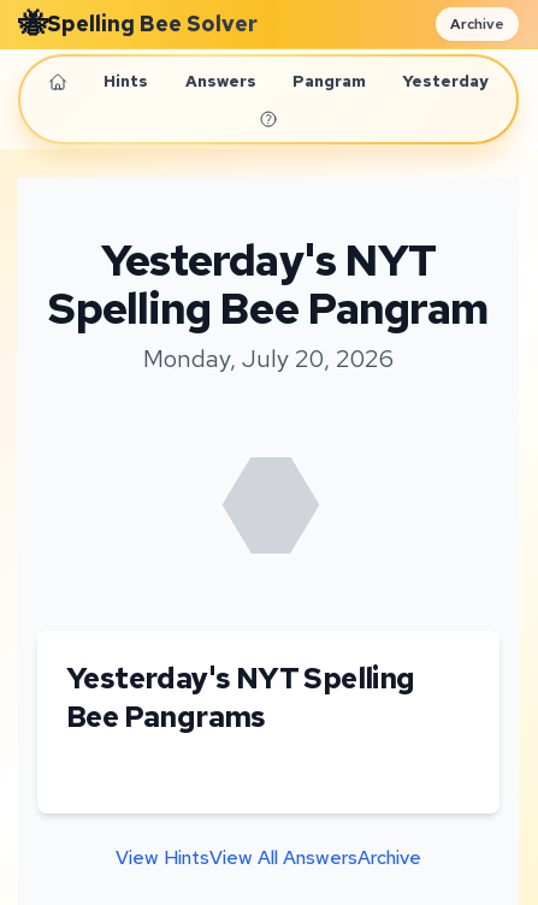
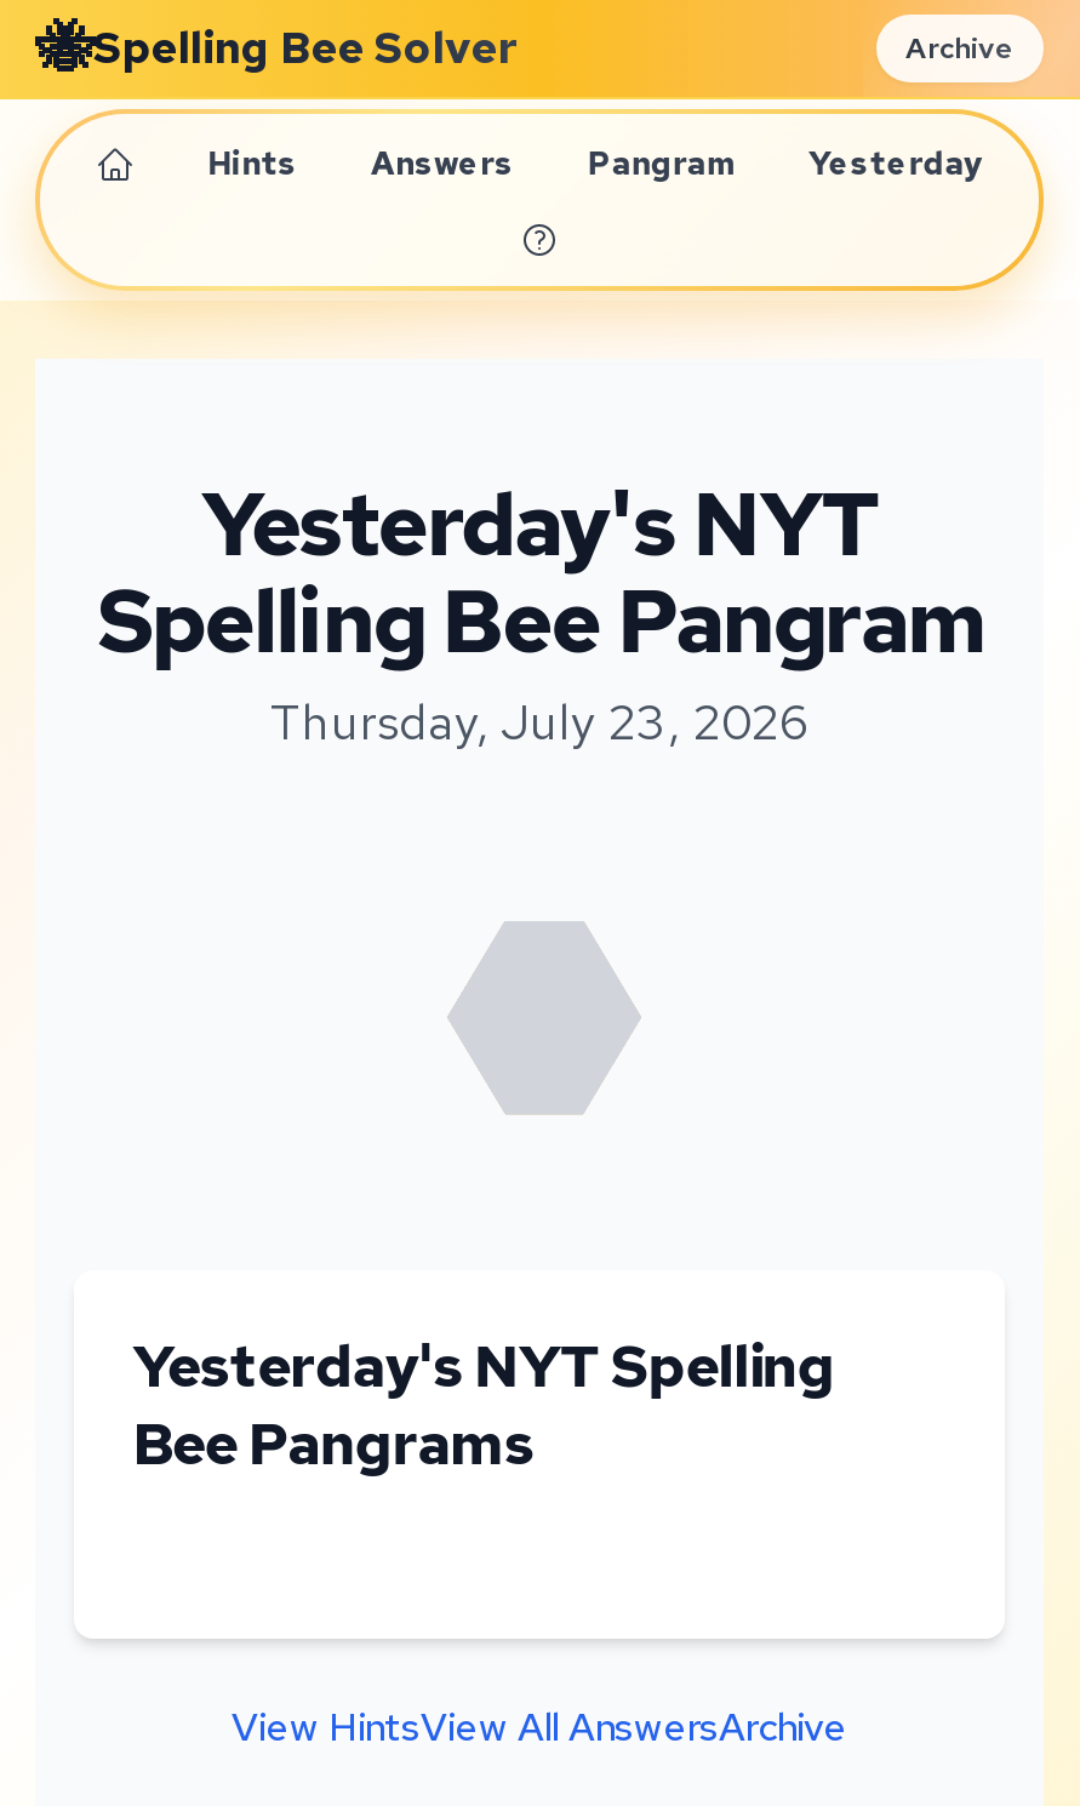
- Monday, July 20, 2026
+ Thursday, July 23, 2026
